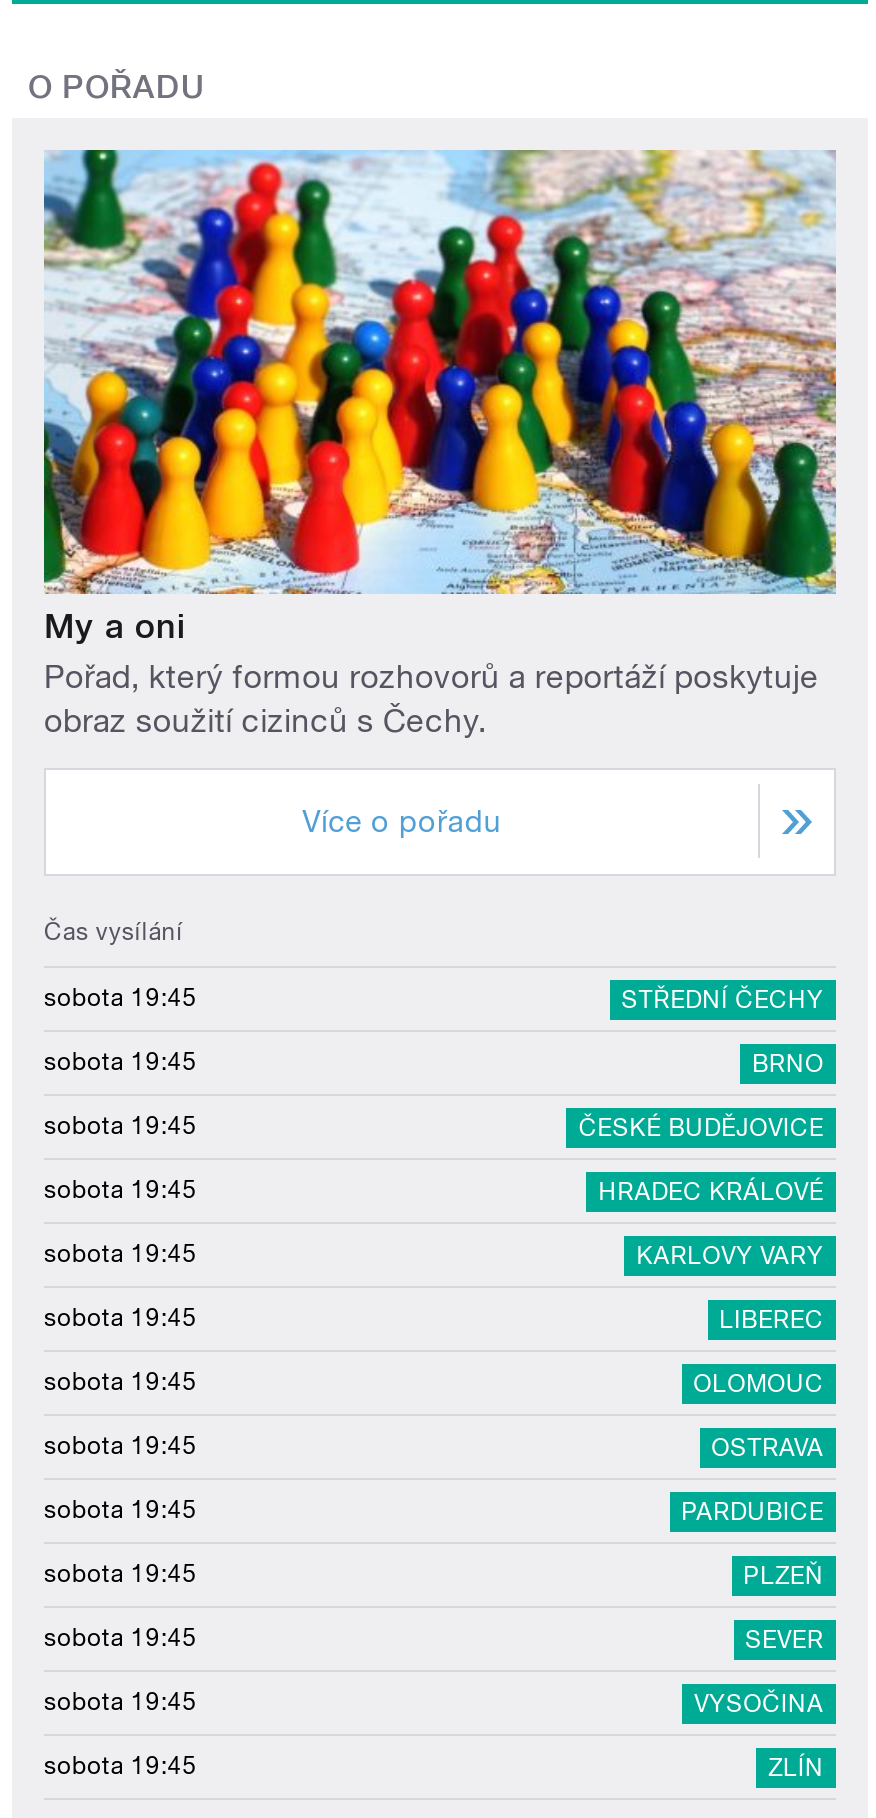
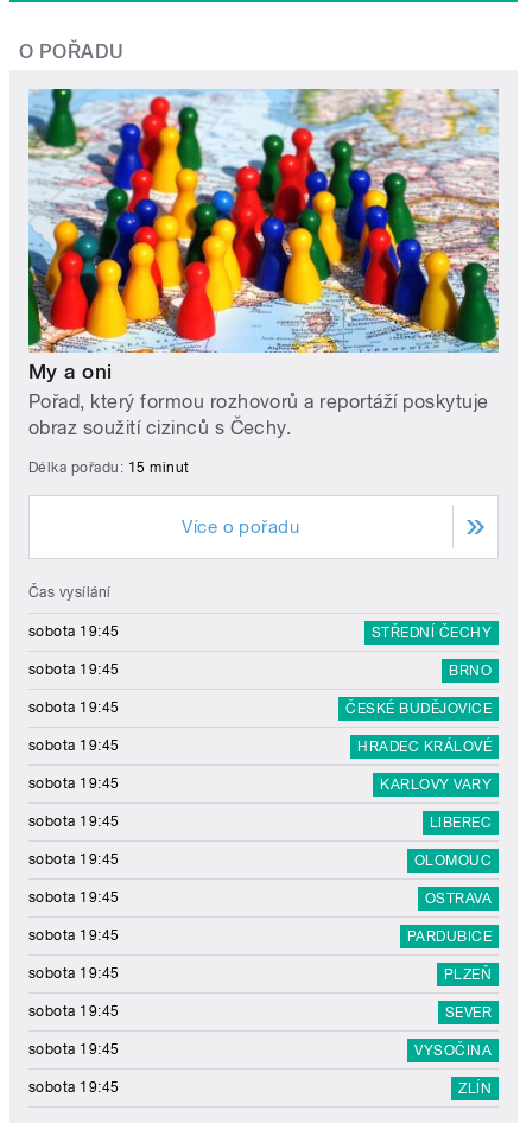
+ Délka pořadu: 15 minut
